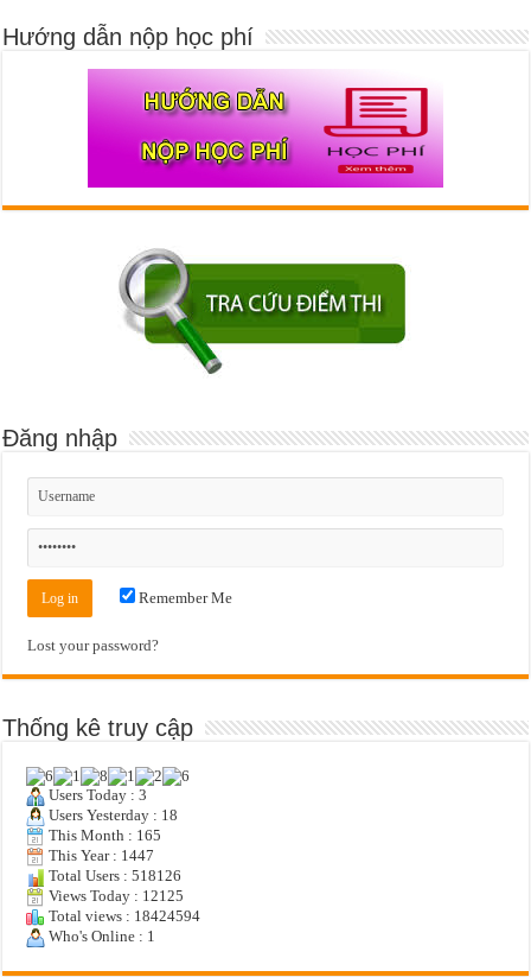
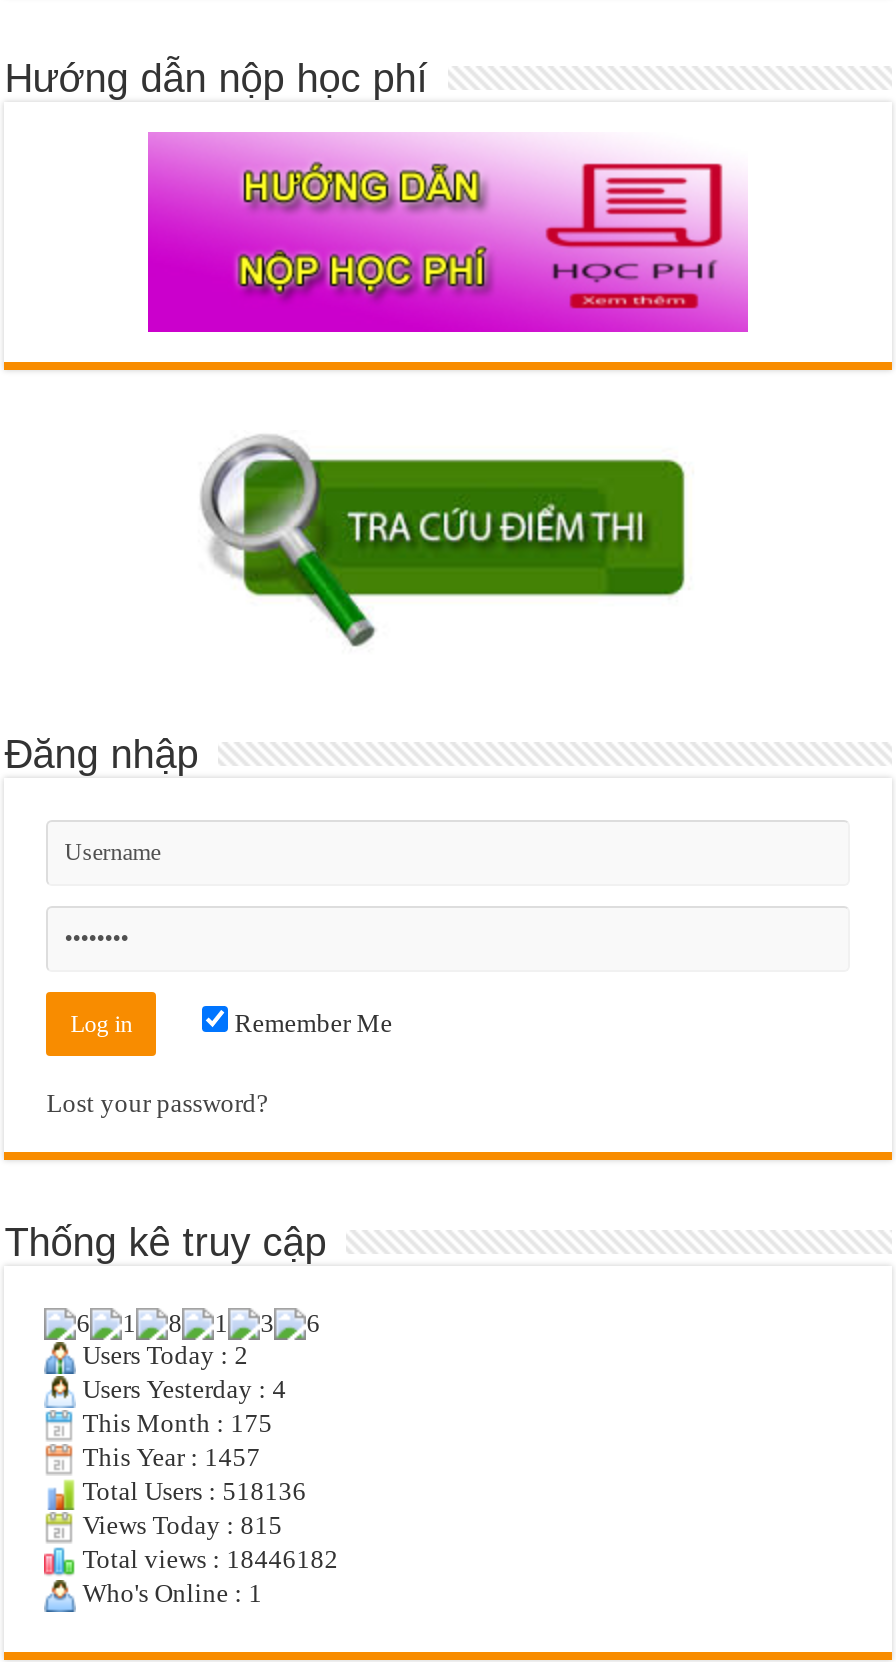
- Users Today : 3
+ Users Today : 2

- Users Yesterday : 18
+ Users Yesterday : 4

- This Month : 165
+ This Month : 175

- This Year : 1447
+ This Year : 1457

- Total Users : 518126
+ Total Users : 518136

- Views Today : 12125
+ Views Today : 815

- Total views : 18424594
+ Total views : 18446182
